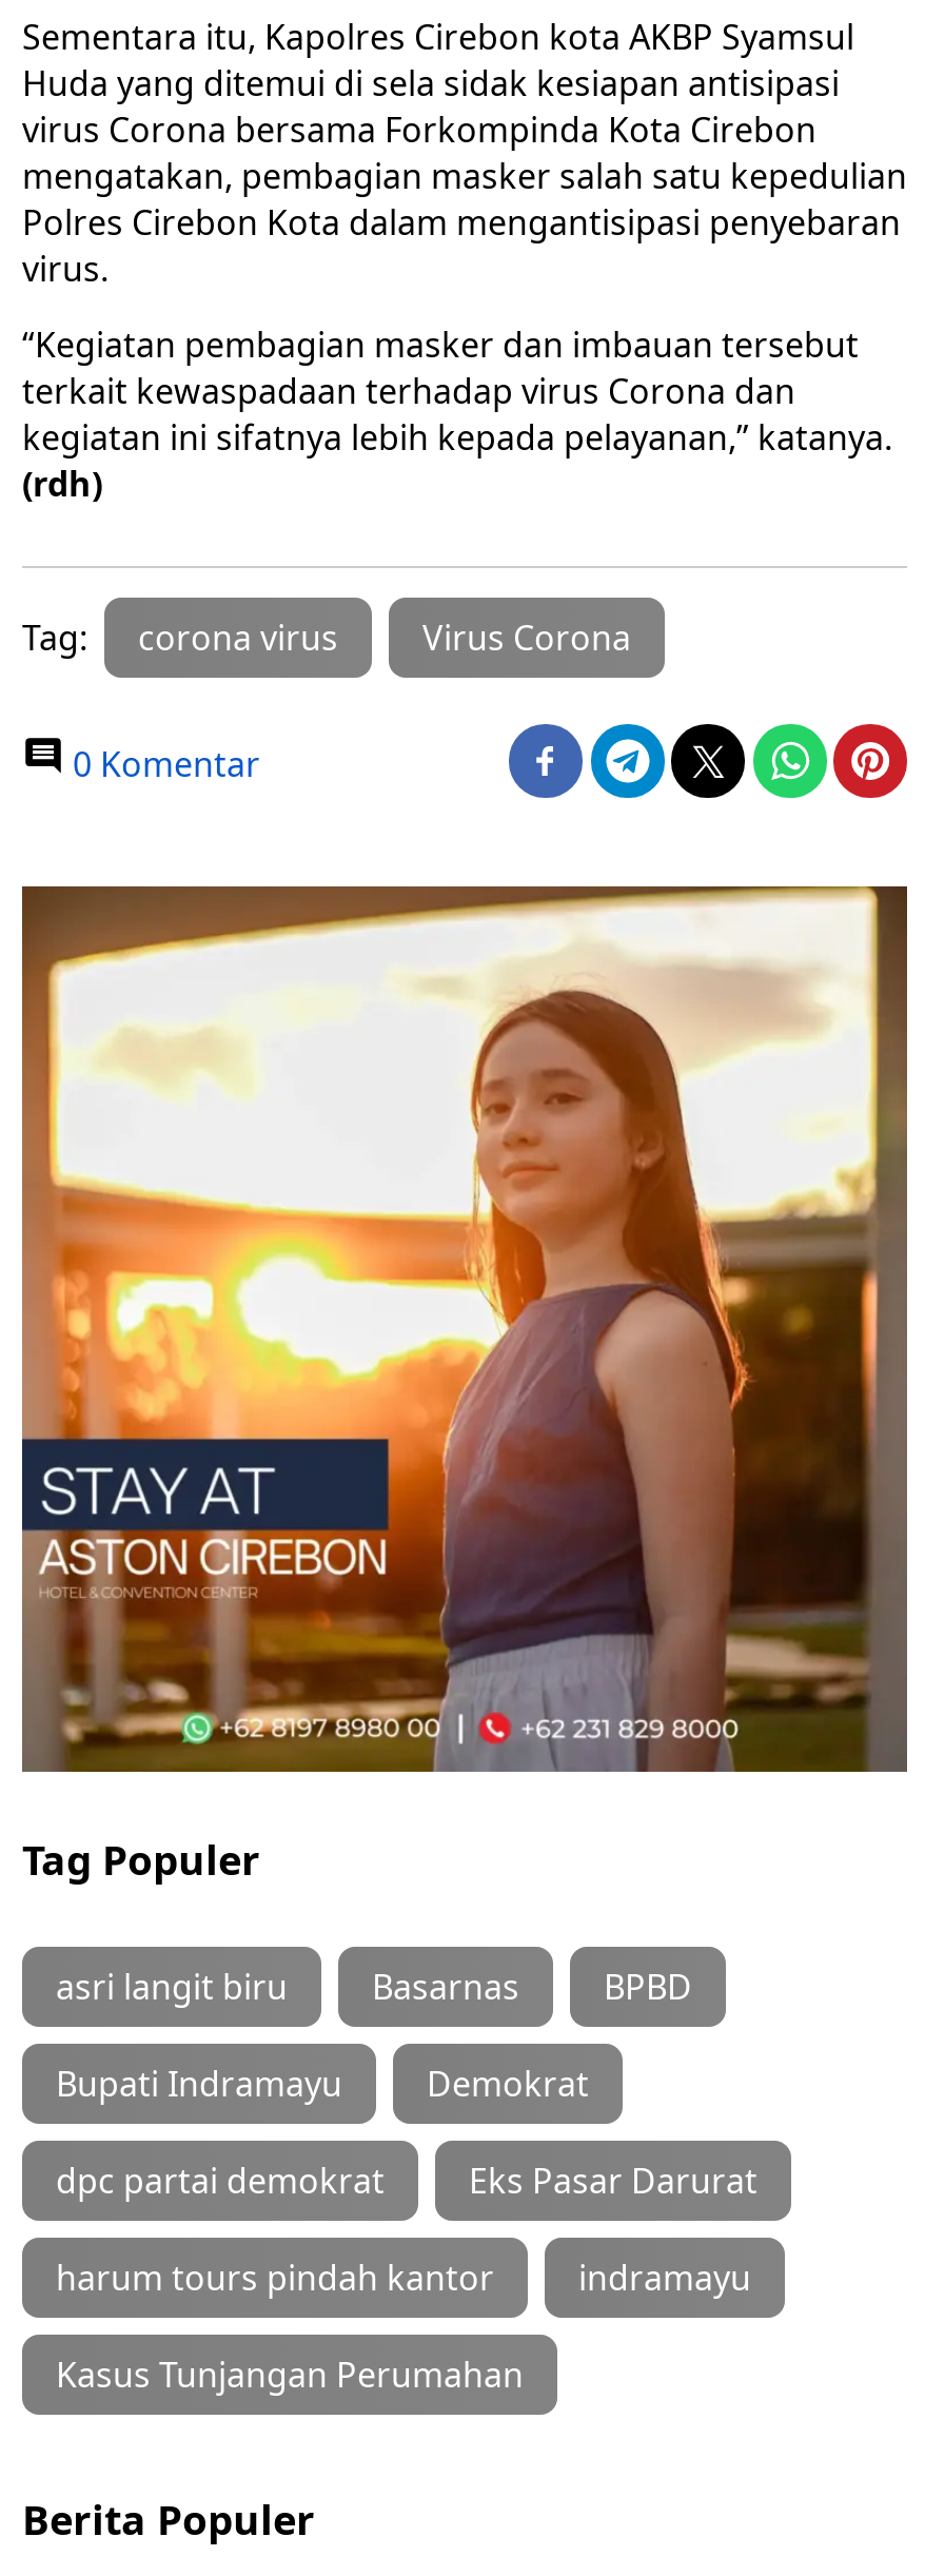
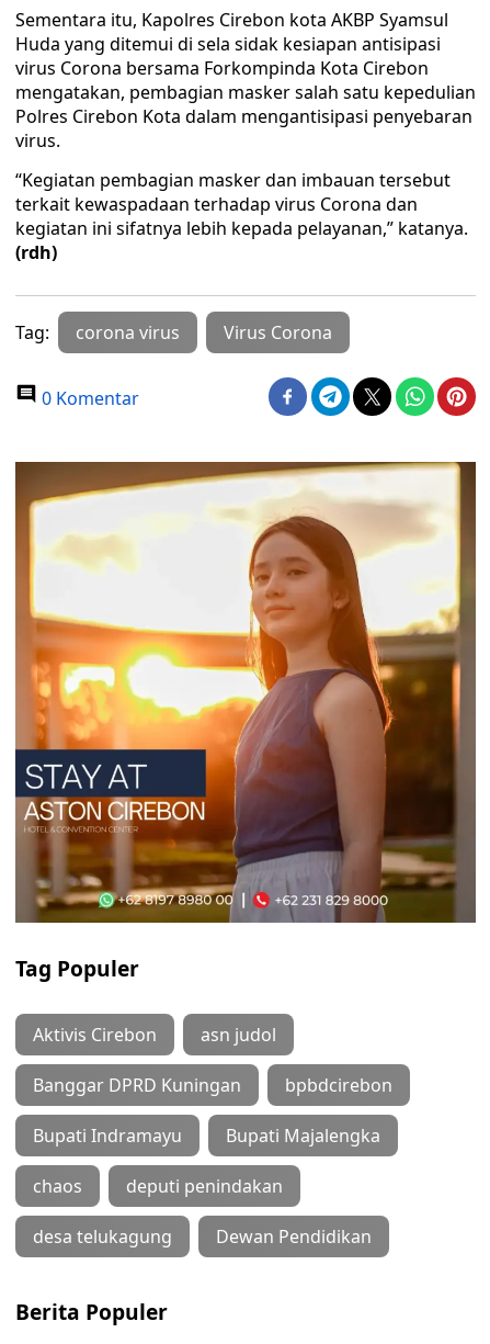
- asri langit biru
- Basarnas
- BPBD
+ Aktivis Cirebon
+ asn judol
+ Banggar DPRD Kuningan
+ bpbdcirebon

- Demokrat
- dpc partai demokrat
- Eks Pasar Darurat
- harum tours pindah kantor
- indramayu
- Kasus Tunjangan Perumahan
+ Bupati Majalengka
+ chaos
+ deputi penindakan
+ desa telukagung
+ Dewan Pendidikan

moved down: Bupati Indramayu
